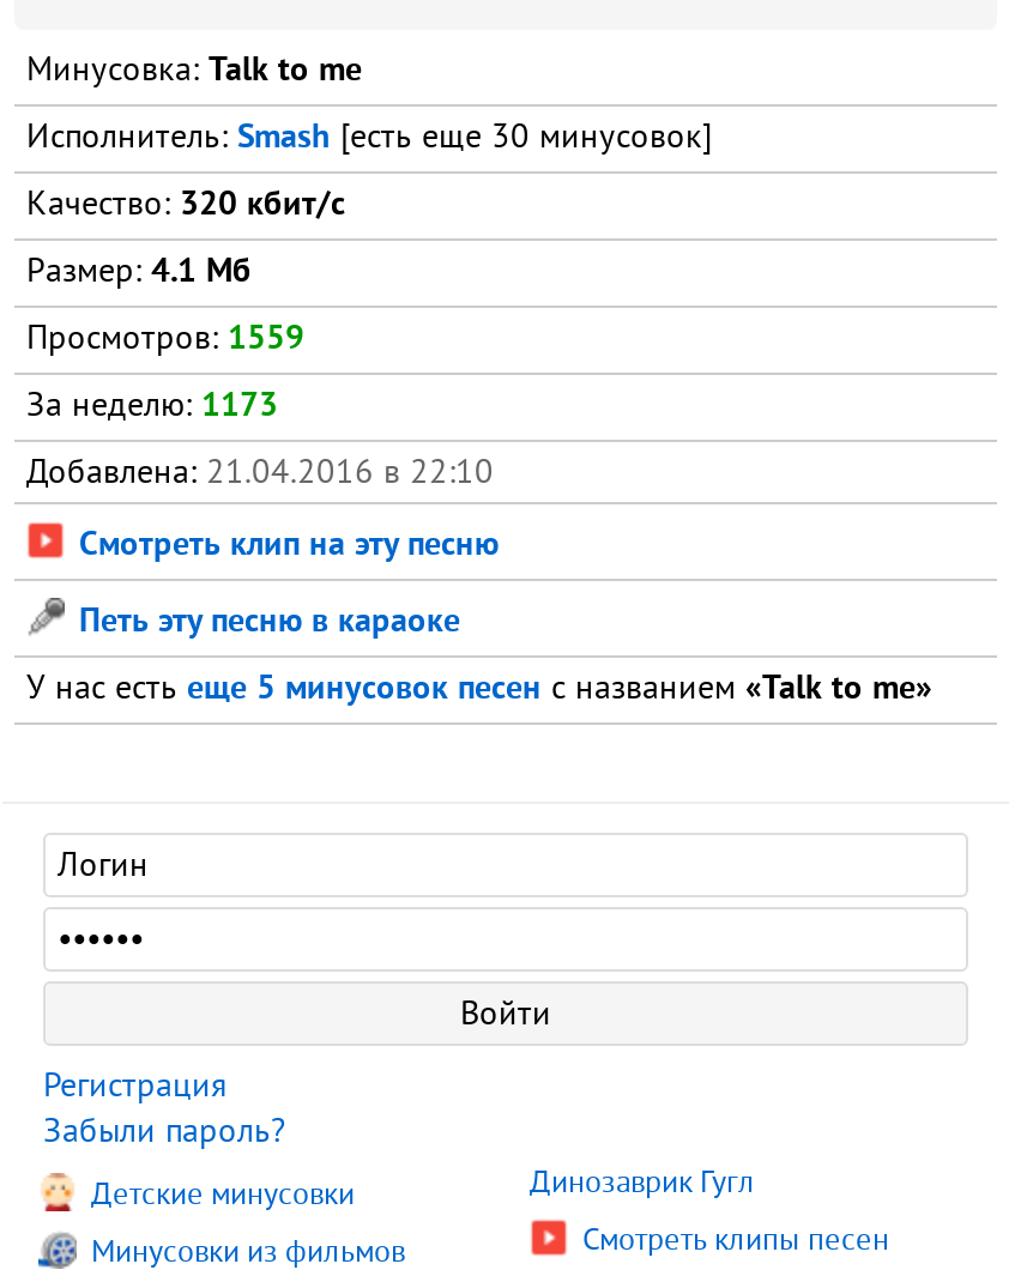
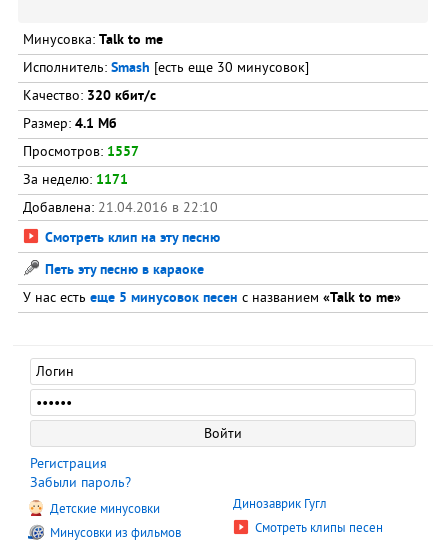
- Просмотров: 1559
+ Просмотров: 1557

- За неделю: 1173
+ За неделю: 1171
